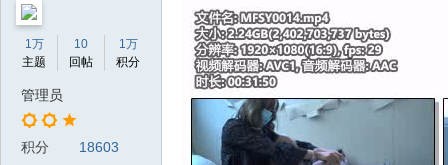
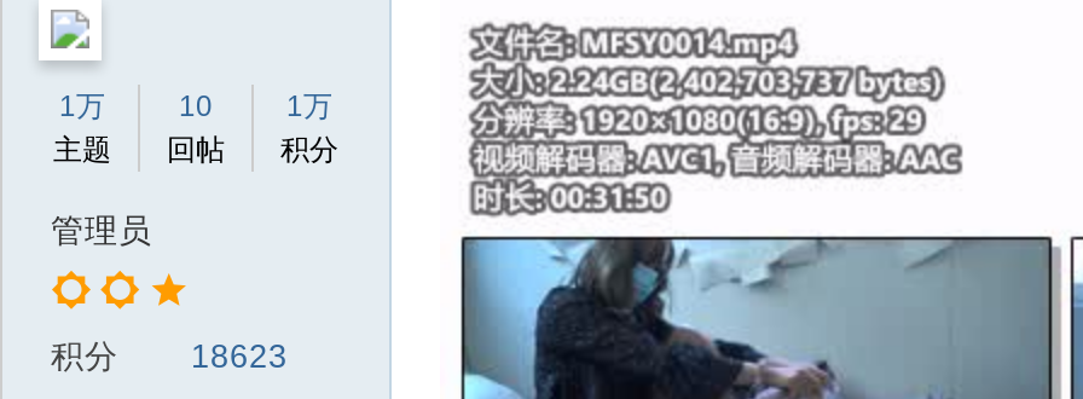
- 积分 18603
+ 积分 18623
